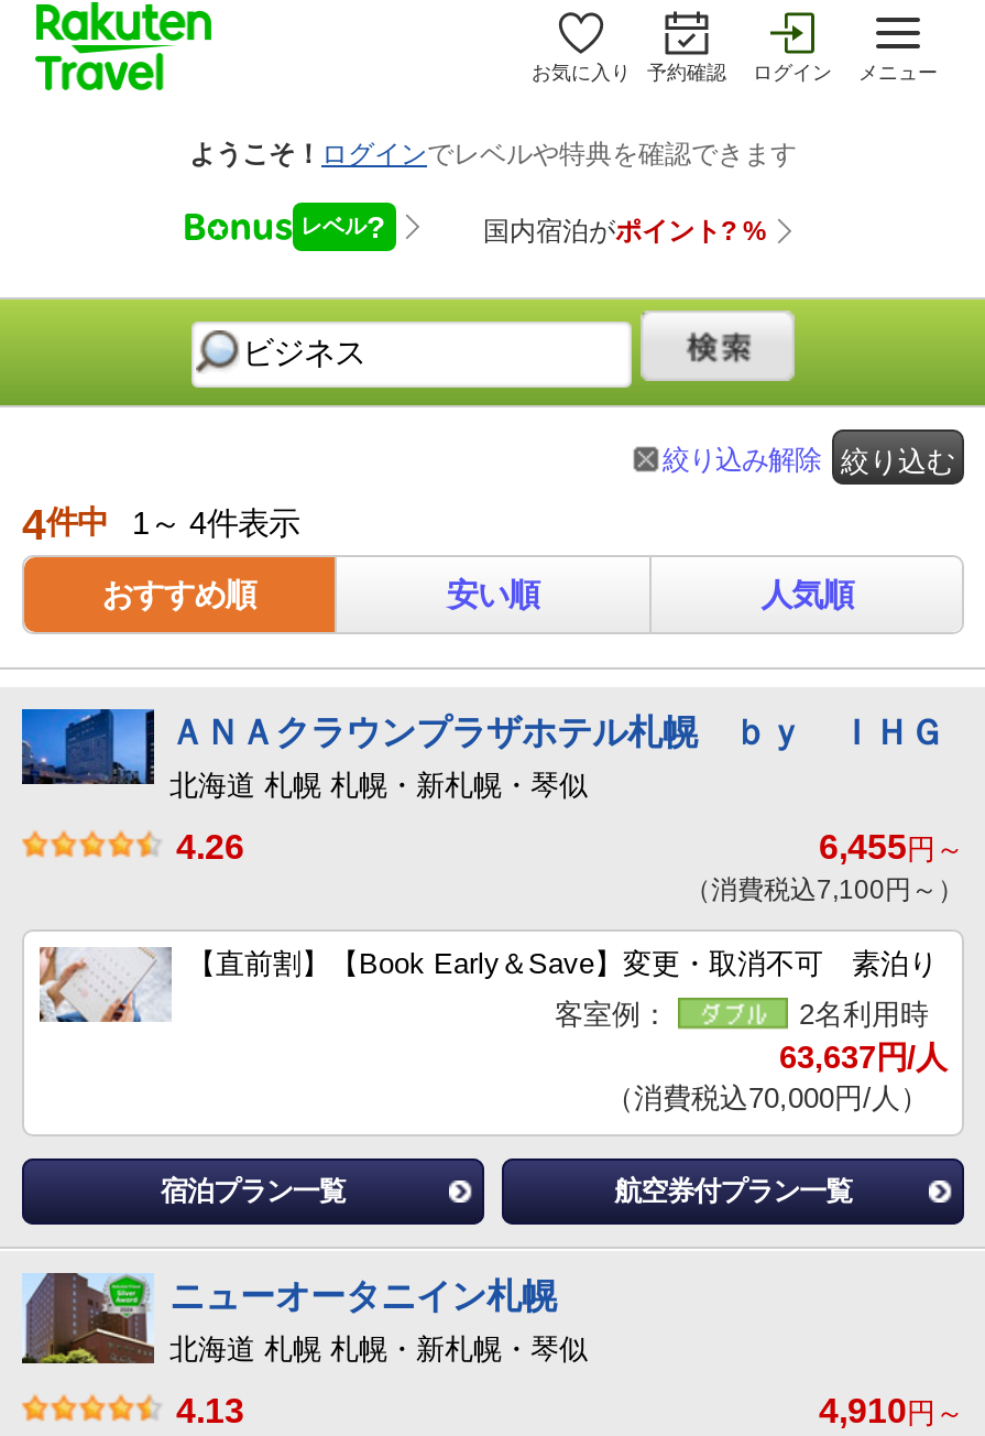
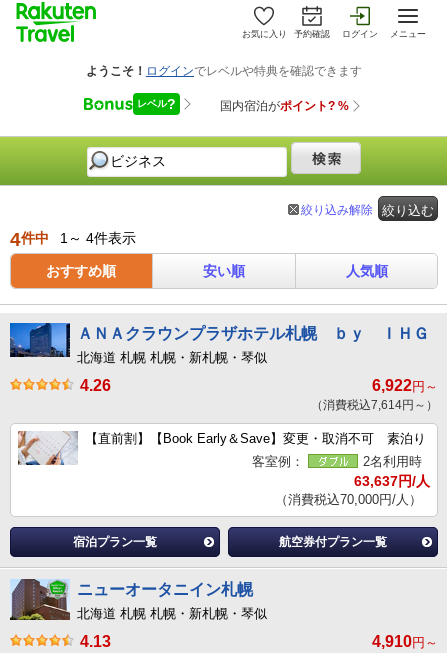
- 6,455円～
+ 6,922円～

- （消費税込7,100円～）
+ （消費税込7,614円～）
